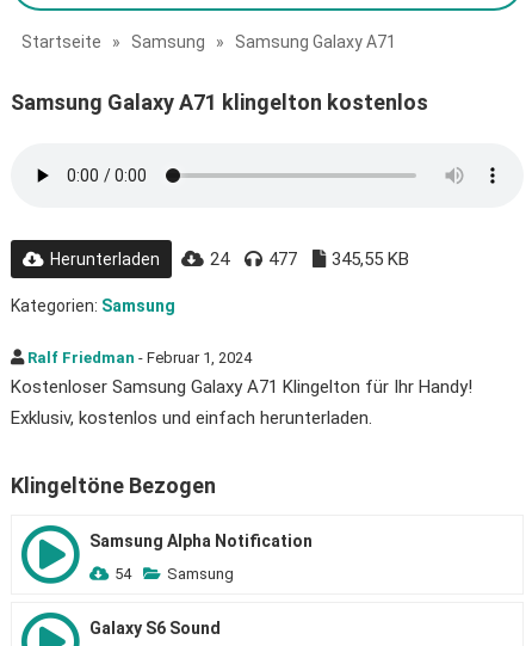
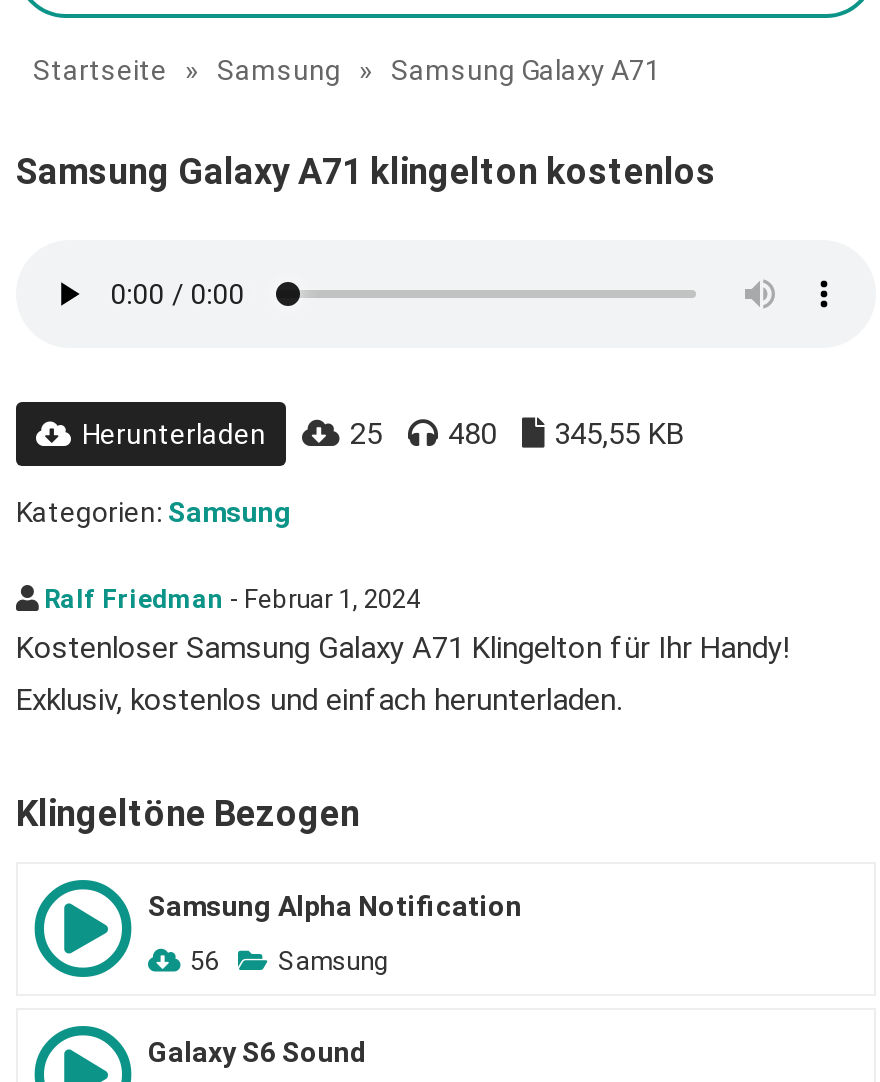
- 24
+ 25

- 477
+ 480

- 54 Samsung
+ 56 Samsung
